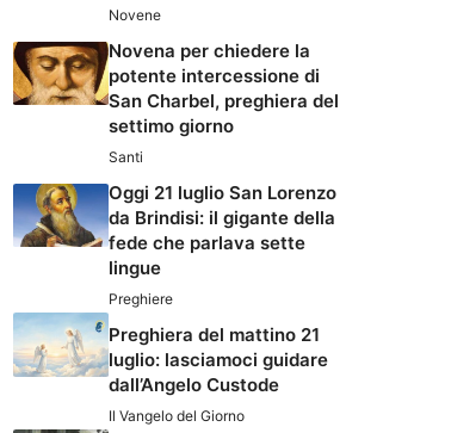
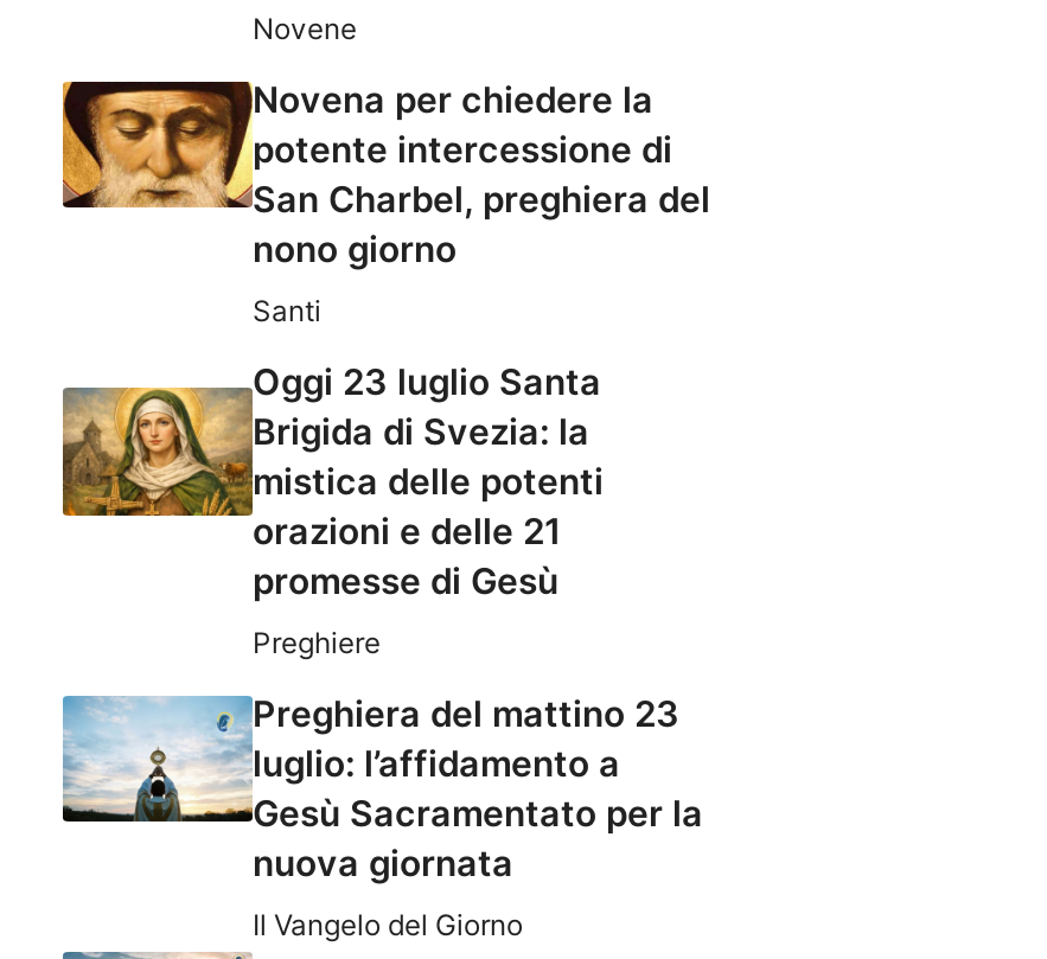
- settimo giorno
+ nono giorno

- [image]
- Oggi 21 luglio San Lorenzo
- da Brindisi: il gigante della
- fede che parlava sette
- lingue
+ [image]
+ Oggi 23 luglio Santa
+ Brigida di Svezia: la
+ mistica delle potenti
+ orazioni e delle 21
+ promesse di Gesù

- [image]
- Preghiera del mattino 21
- luglio: lasciamoci guidare
- dall’Angelo Custode
+ [image]
+ Preghiera del mattino 23
+ luglio: l’affidamento a
+ Gesù Sacramentato per la
+ nuova giornata
